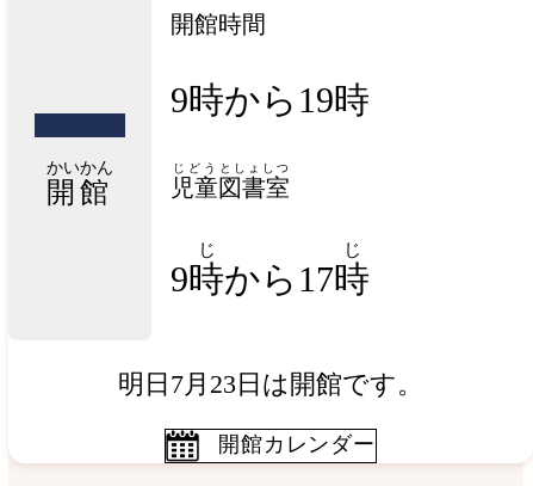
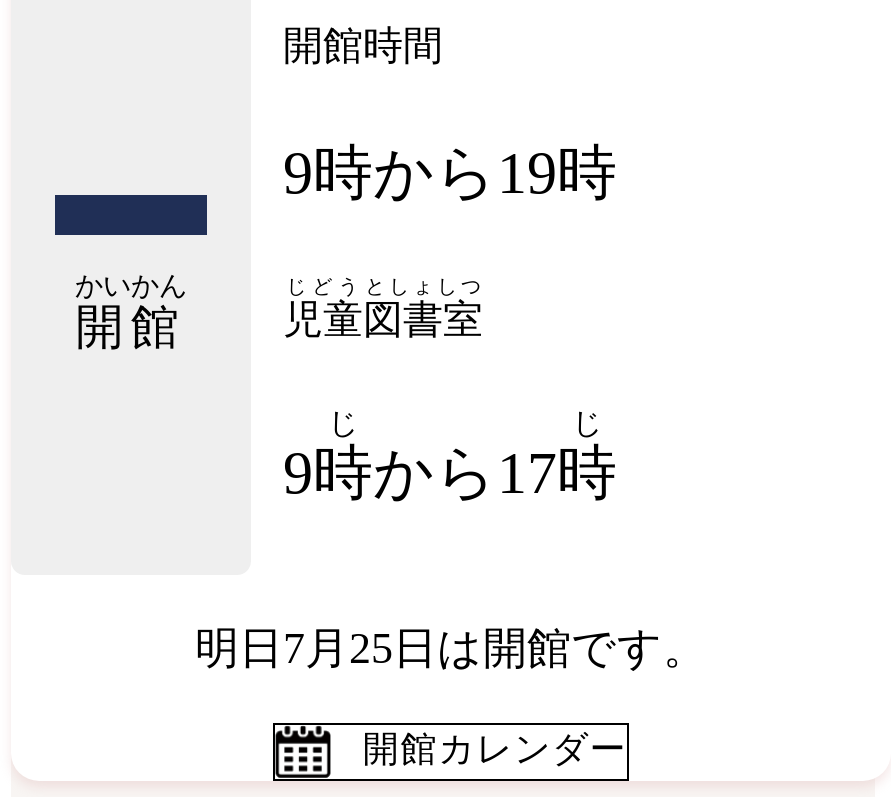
- 明日7月23日は開館です。
+ 明日7月25日は開館です。
